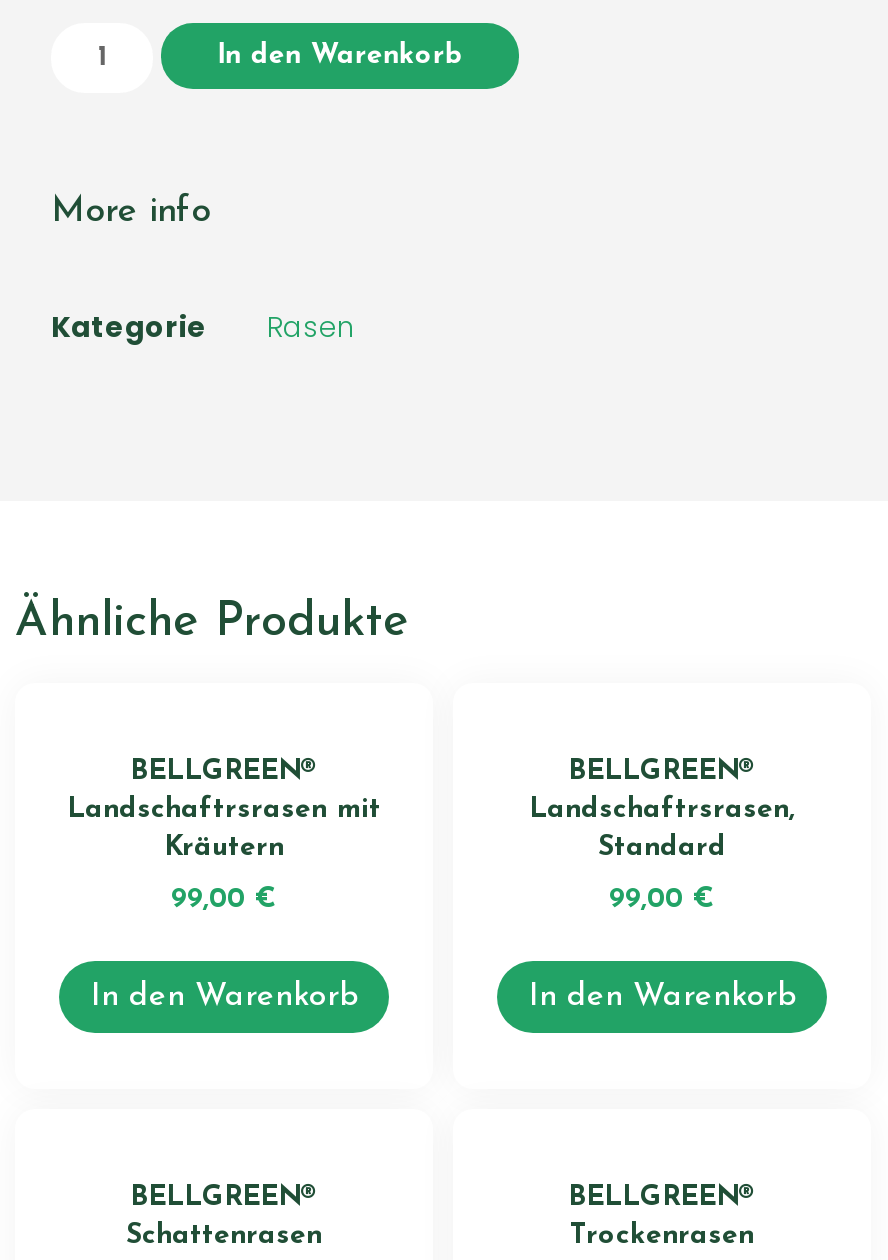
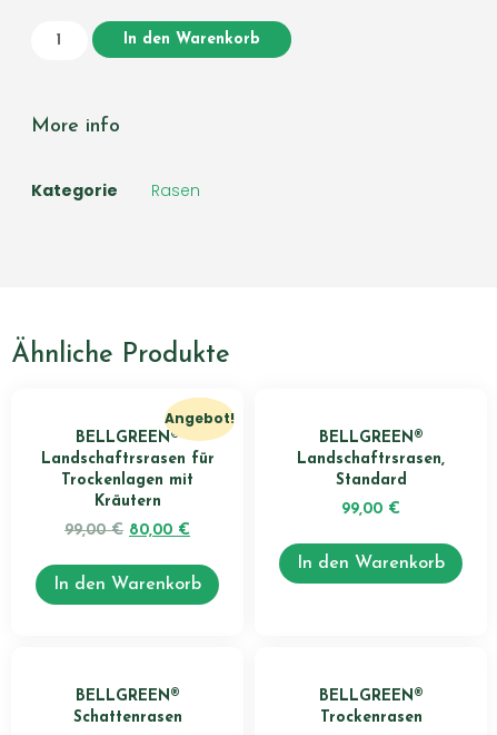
+ Angebot!

- Landschaftrsrasen mit
+ Landschaftrsrasen für
+ Trockenlagen mit

- 99,00 €
+ 99,00€ 80,00 €
